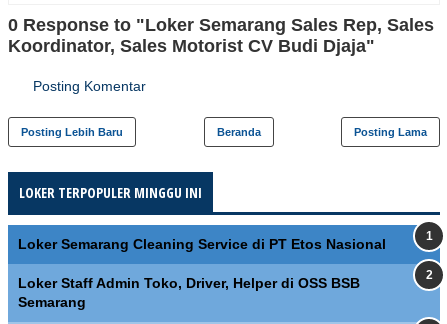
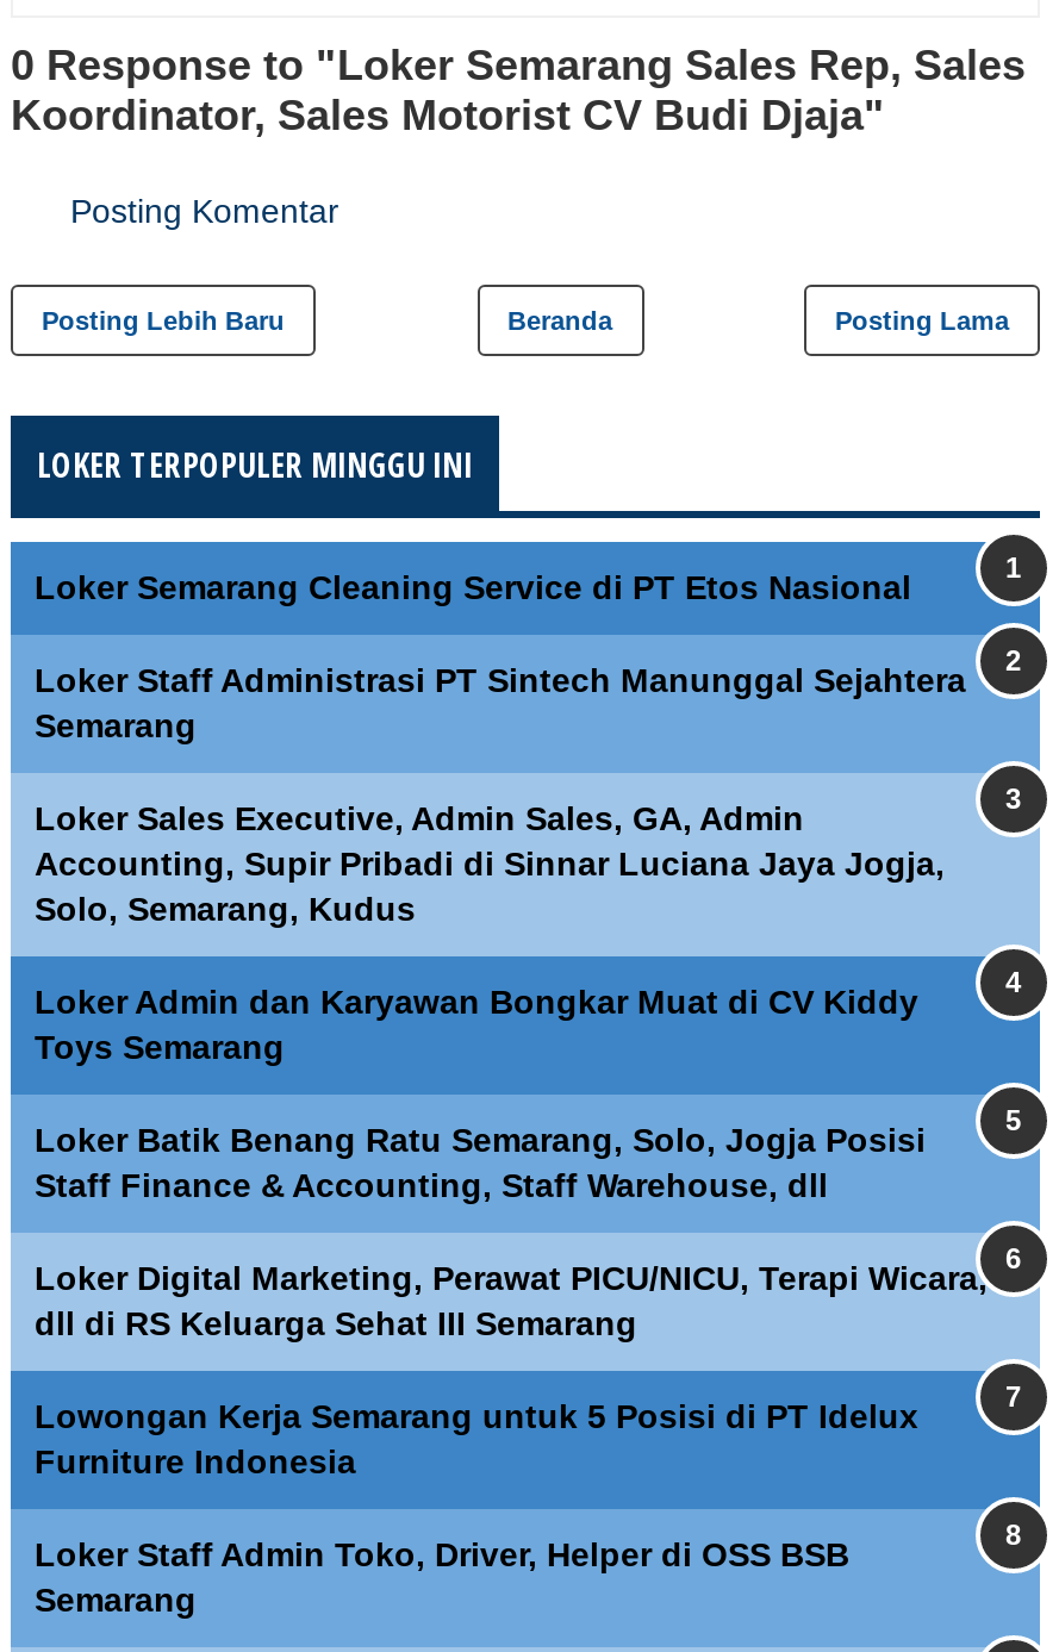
+ [image]
+ Loker Staff Administrasi PT Sintech Manunggal Sejahtera
+ Semarang
+ Loker Sales Executive, Admin Sales, GA, Admin
+ Accounting, Supir Pribadi di Sinnar Luciana Jaya Jogja,
+ Solo, Semarang, Kudus
+ Loker Admin dan Karyawan Bongkar Muat di CV Kiddy
+ Toys Semarang
+ Loker Batik Benang Ratu Semarang, Solo, Jogja Posisi
+ Staff Finance & Accounting, Staff Warehouse, dll
+ Loker Digital Marketing, Perawat PICU/NICU, Terapi Wicara,
+ dll di RS Keluarga Sehat III Semarang
+ Lowongan Kerja Semarang untuk 5 Posisi di PT Idelux
+ Furniture Indonesia
